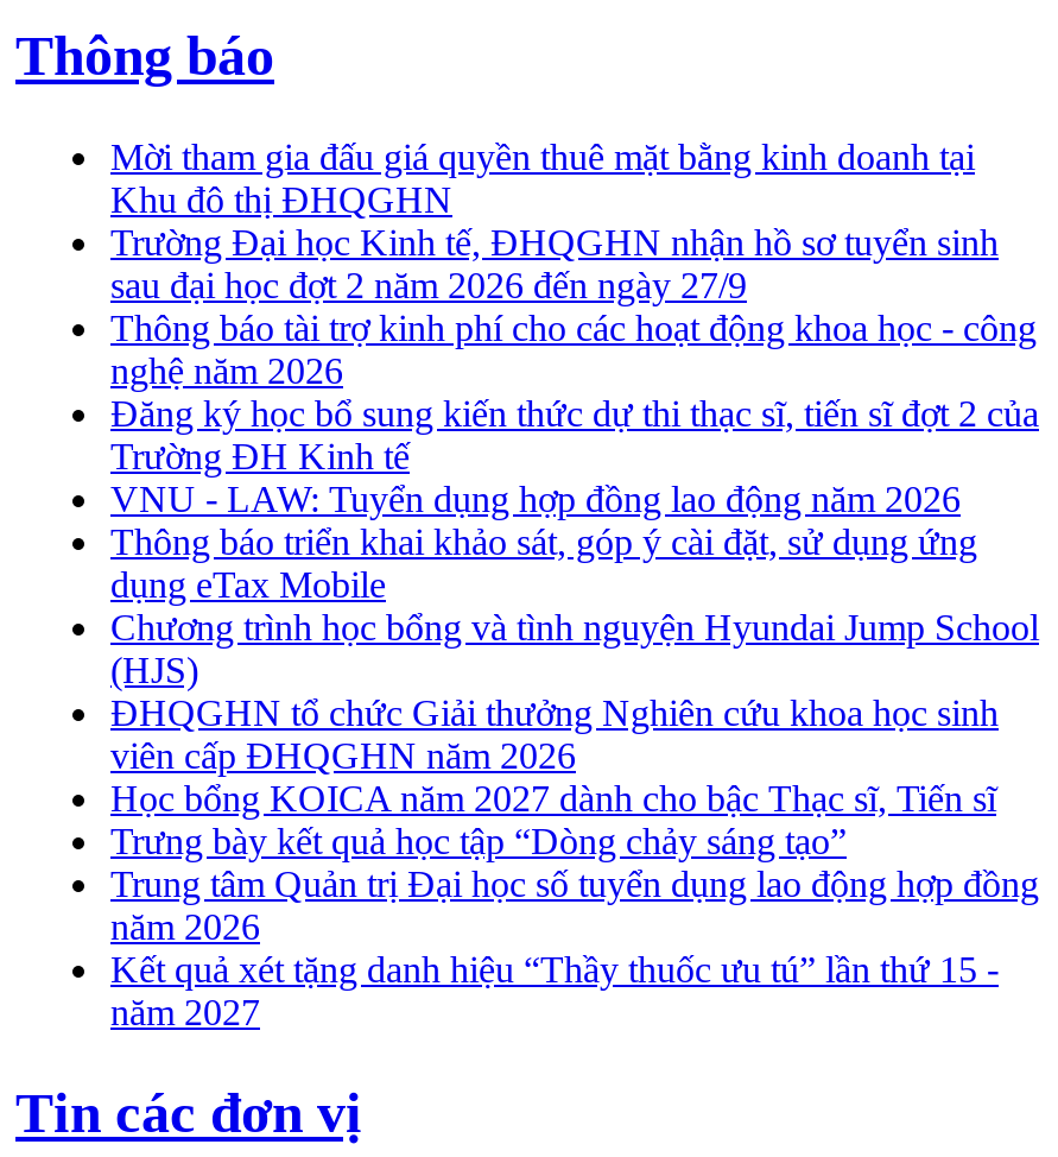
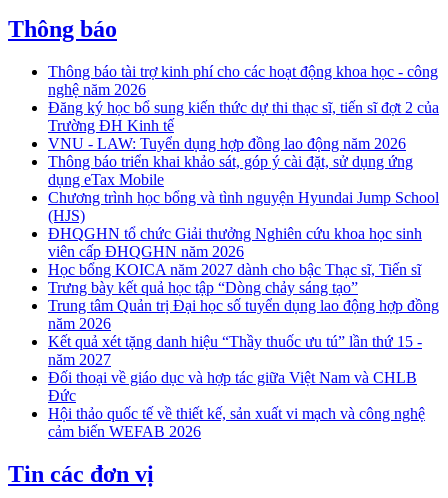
- Mời tham gia đấu giá quyền thuê mặt bằng kinh doanh tại
- Khu đô thị ĐHQGHN
- Trường Đại học Kinh tế, ĐHQGHN nhận hồ sơ tuyển sinh
- sau đại học đợt 2 năm 2026 đến ngày 27/9

moved up: Thông báo tài trợ kinh phí cho các hoạt động khoa học - công | nghệ năm 2026 | Đăng ký học bổ sung kiến thức dự thi thạc sĩ, tiến sĩ đợt 2 của | ... | Kết quả xét tặng danh hiệu “Thầy thuốc ưu tú” lần thứ 15 - | năm 2027

+ Đối thoại về giáo dục và hợp tác giữa Việt Nam và CHLB
+ Đức
+ Hội thảo quốc tế về thiết kế, sản xuất vi mạch và công nghệ
+ cảm biến WEFAB 2026
